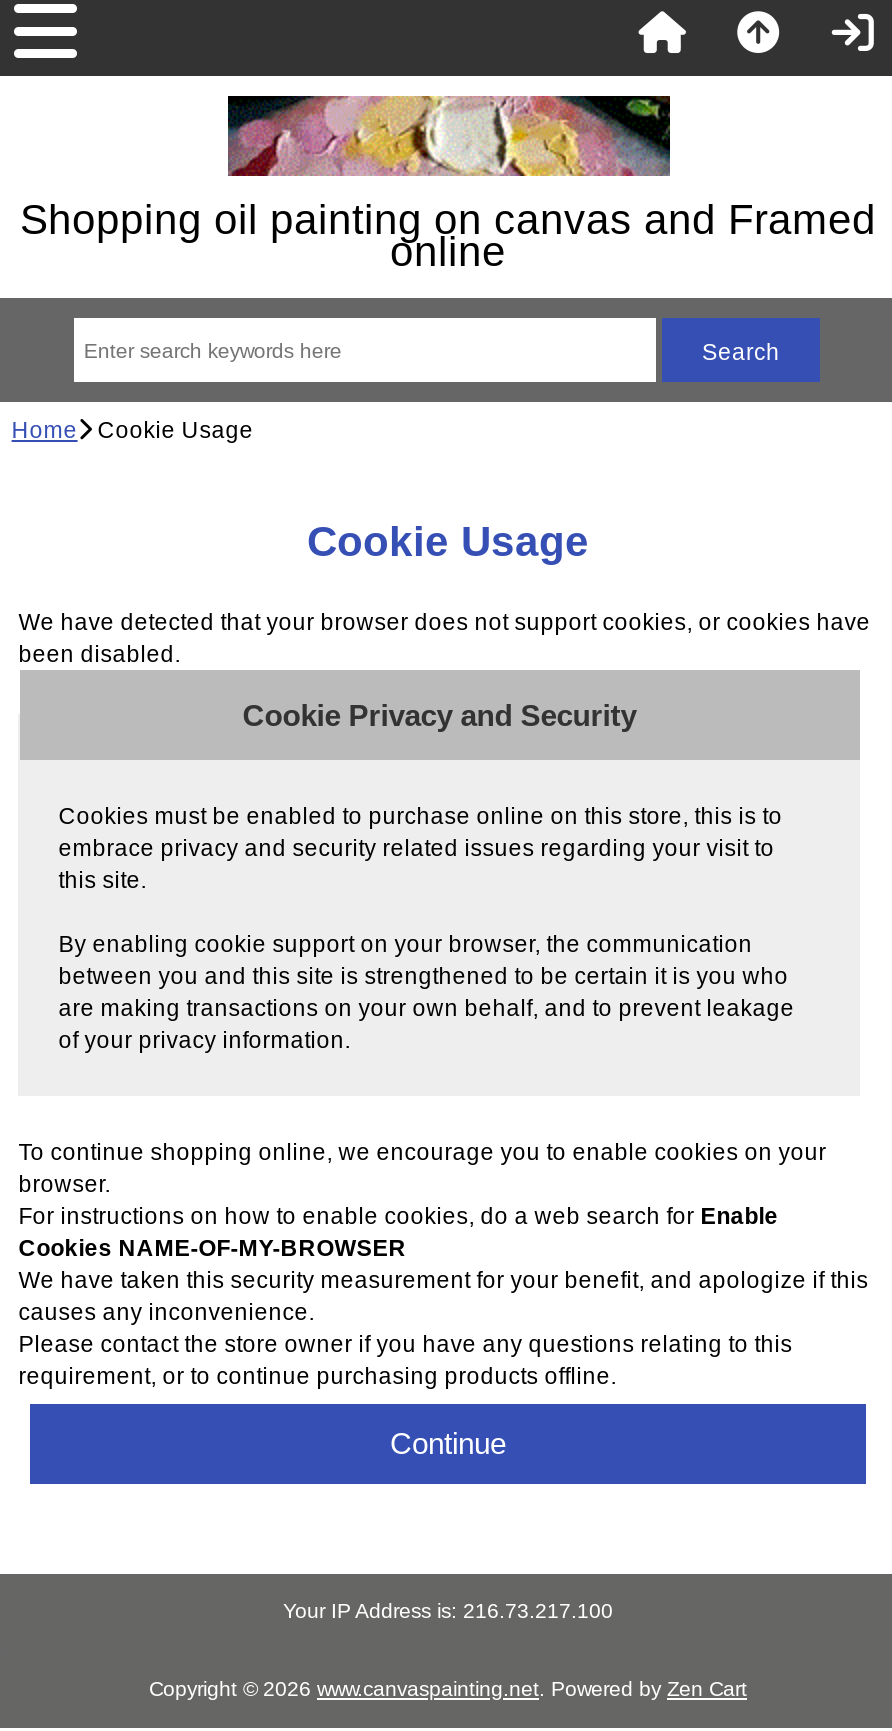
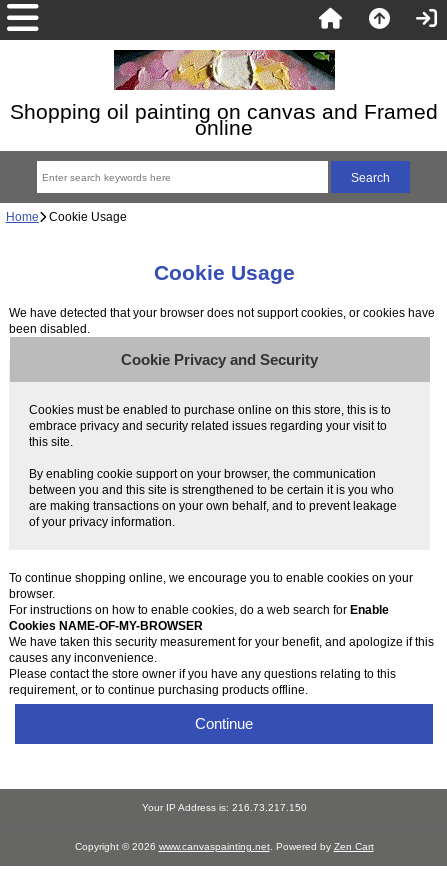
- Your IP Address is: 216.73.217.100
+ Your IP Address is: 216.73.217.150
